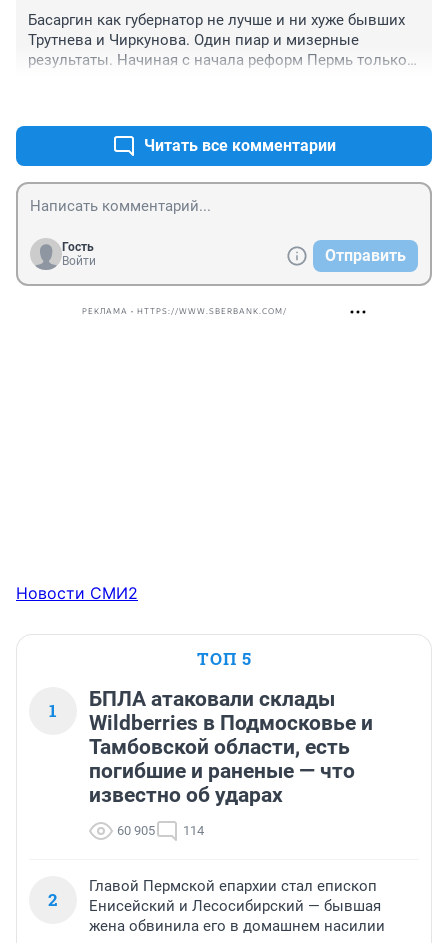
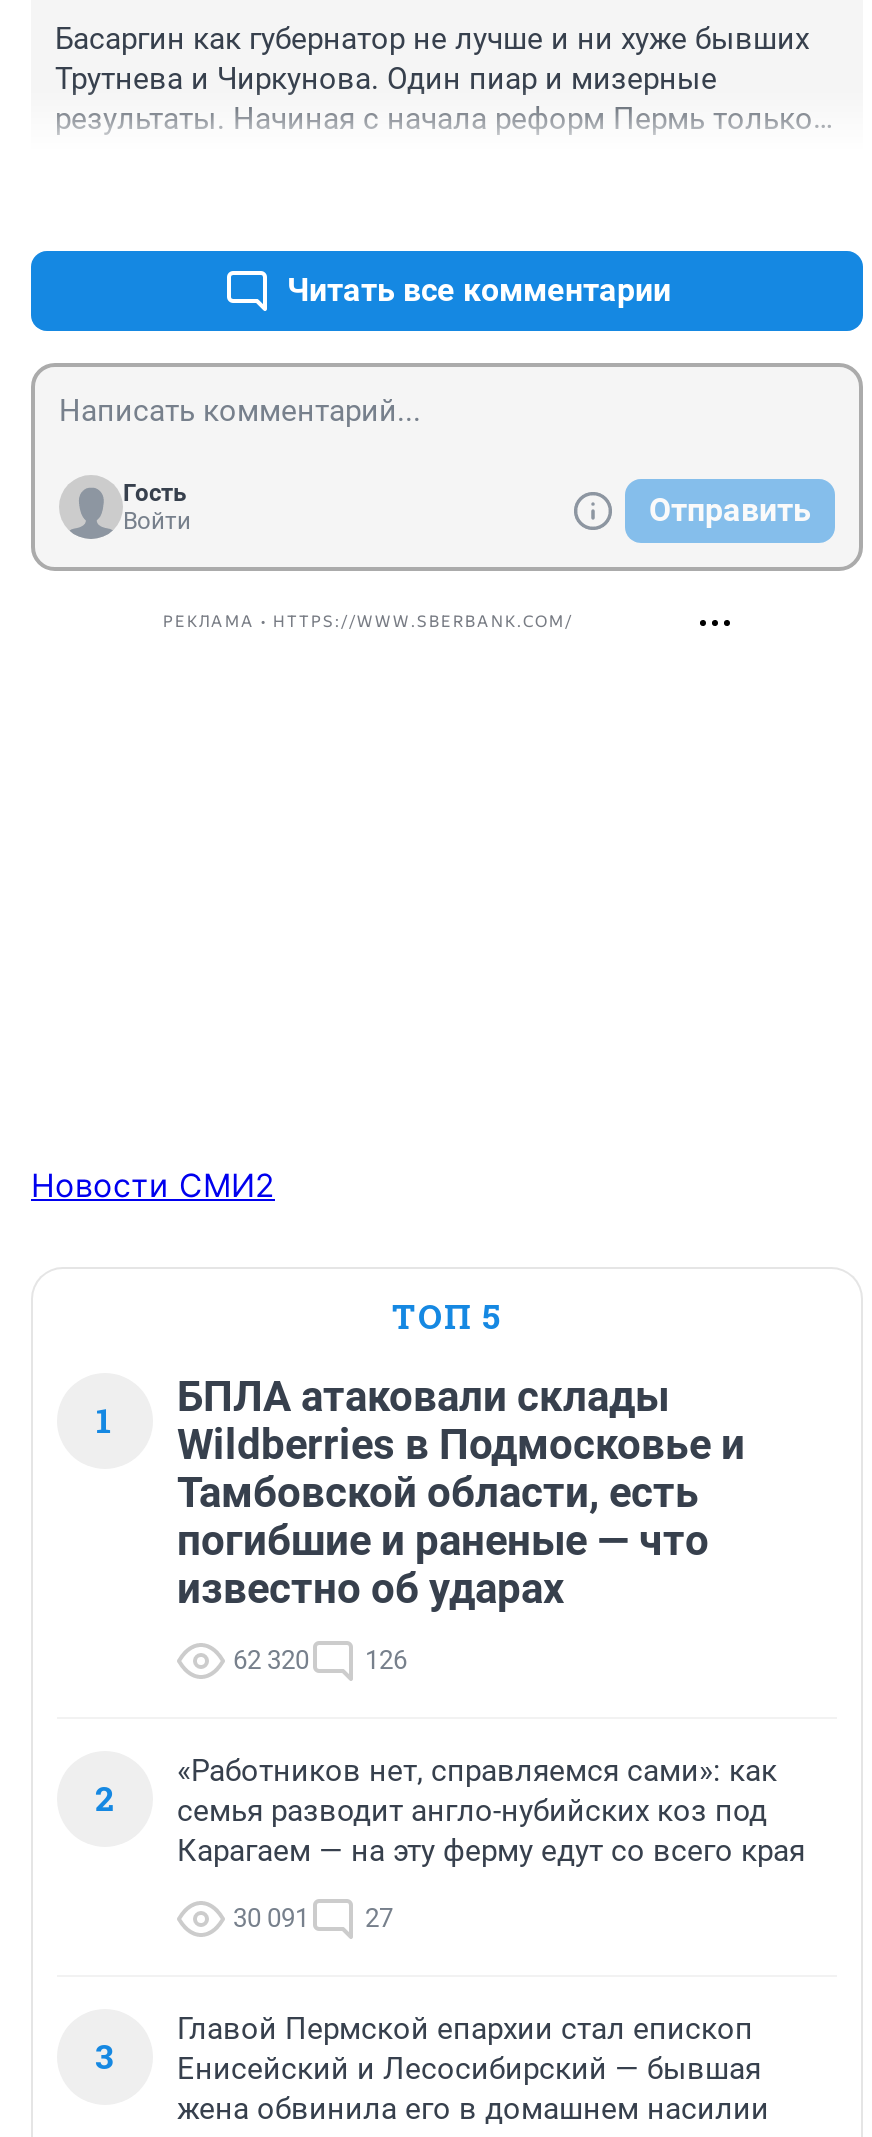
+ «Работников нет, справляемся сами»: как
+ семья разводит англо-нубийских коз под
+ Карагаем — на эту ферму едут со всего края
+ 30 091
+ 27
+ 3

- 60 905
+ 62 320

- 114
+ 126
